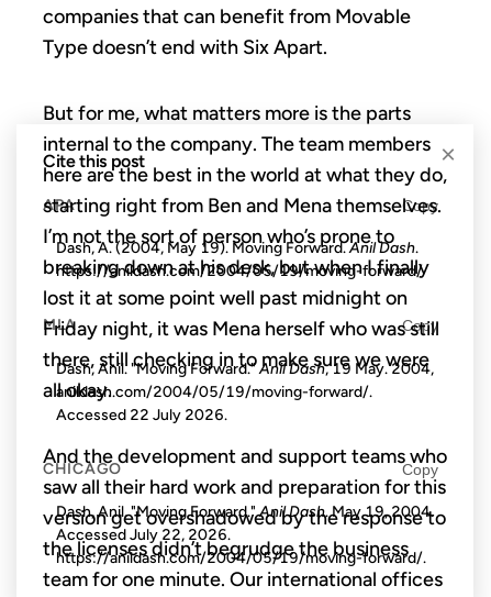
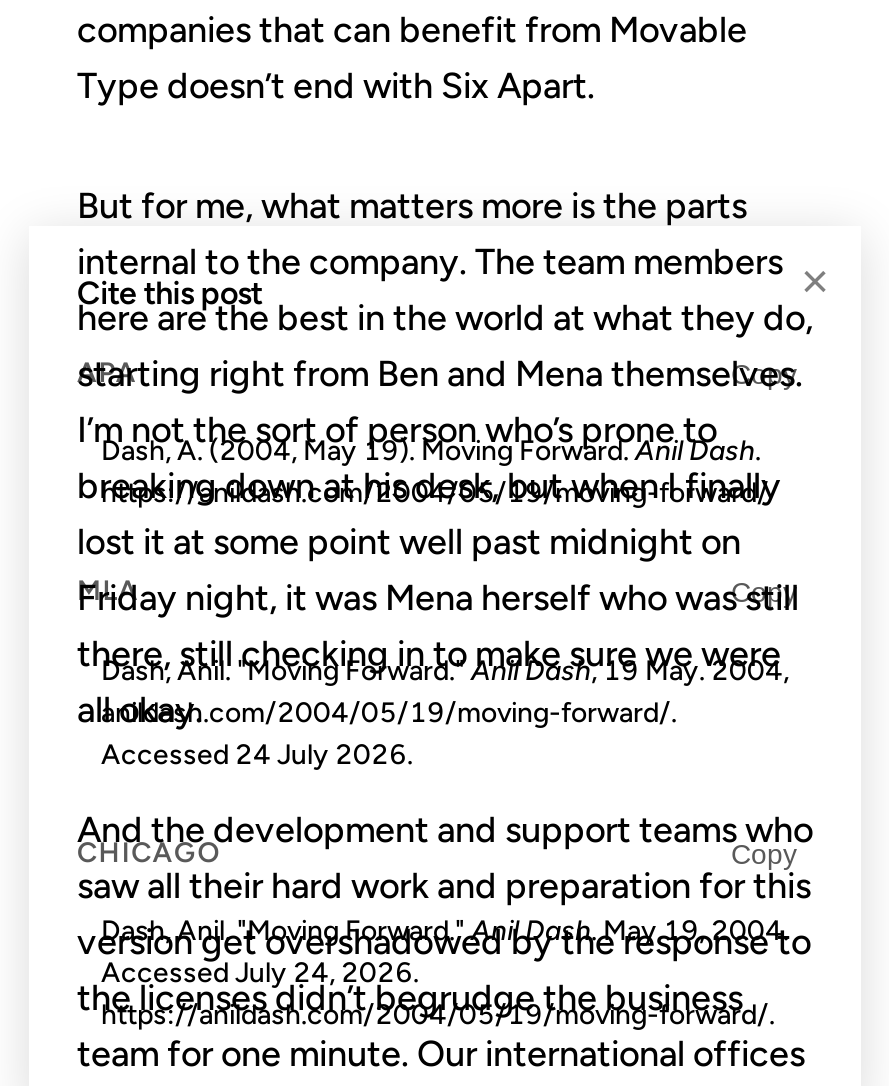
- Accessed 22 July 2026.
+ Accessed 24 July 2026.

- AccessedJuly 22, 2026.
+ AccessedJuly 24, 2026.
